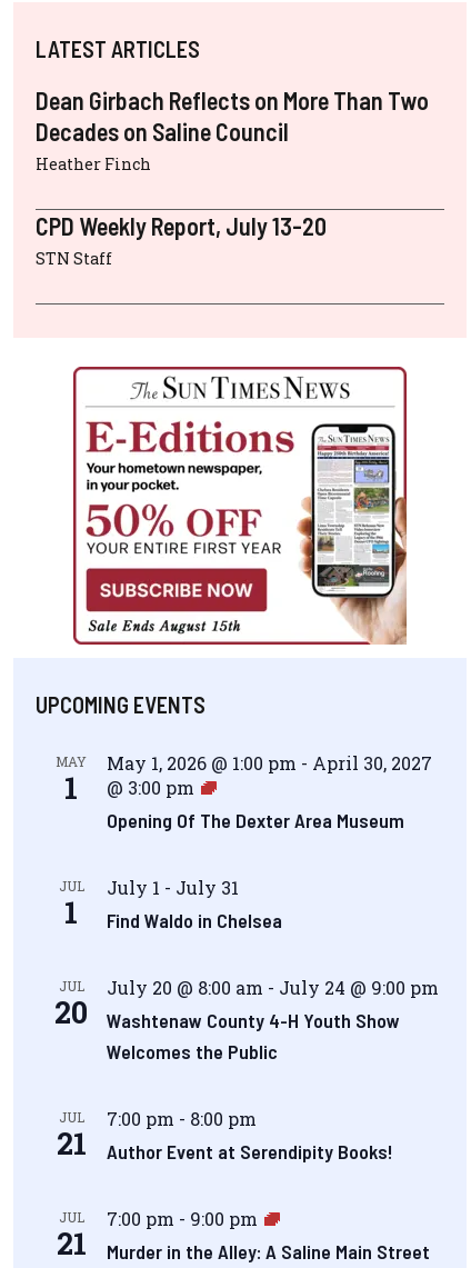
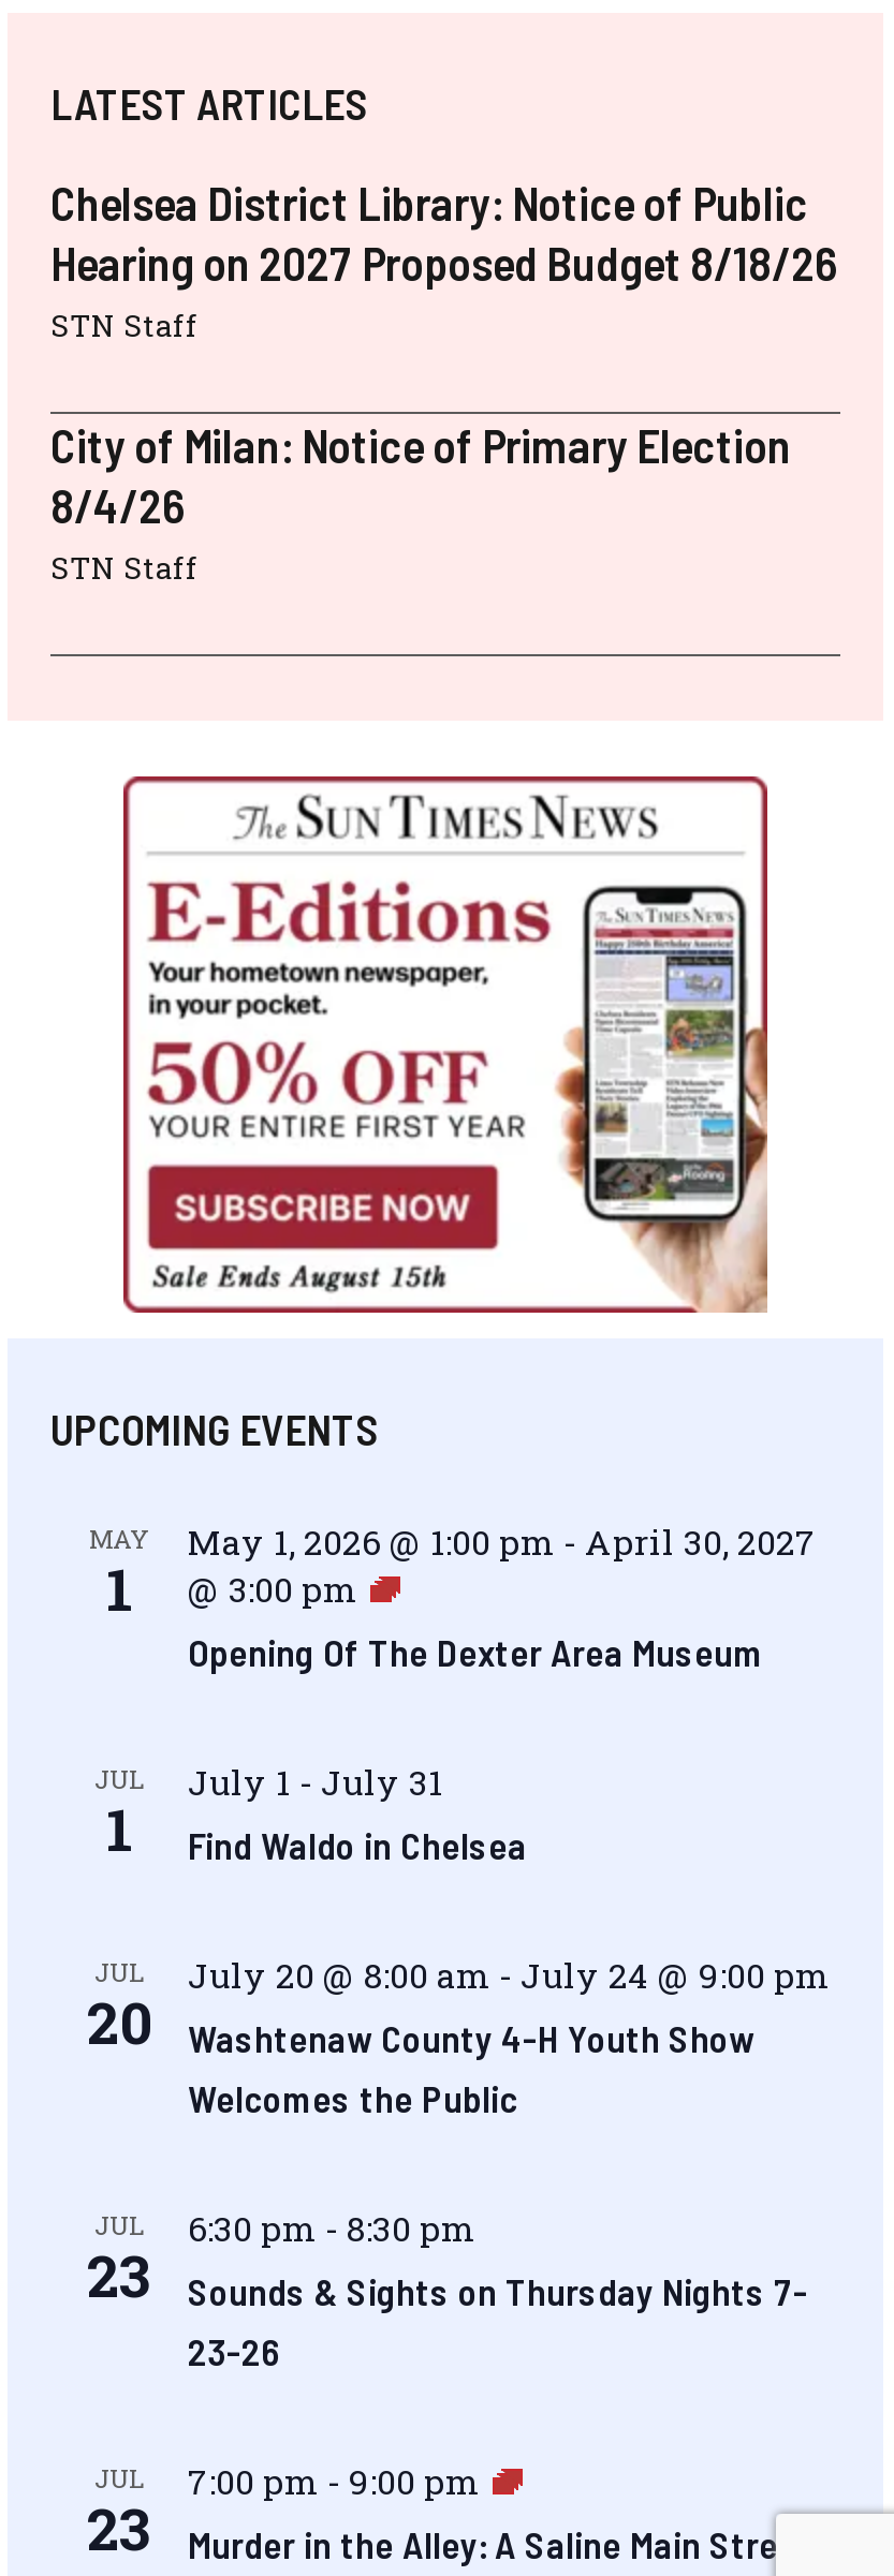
- Dean Girbach Reflects on More Than Two
- Decades on Saline Council
- Heather Finch
+ Chelsea District Library: Notice of Public
+ Hearing on 2027 Proposed Budget 8/18/26
+ STN Staff

- CPD Weekly Report, July 13-20
+ City of Milan: Notice of Primary Election
+ 8/4/26

- 7:00 pm - 8:00 pm
- Author Event at Serendipity Books!
+ 6:30 pm - 8:30 pm
+ Sounds & Sights on Thursday Nights 7-
+ 23-26

- 21
+ 23

- 21
+ 23
